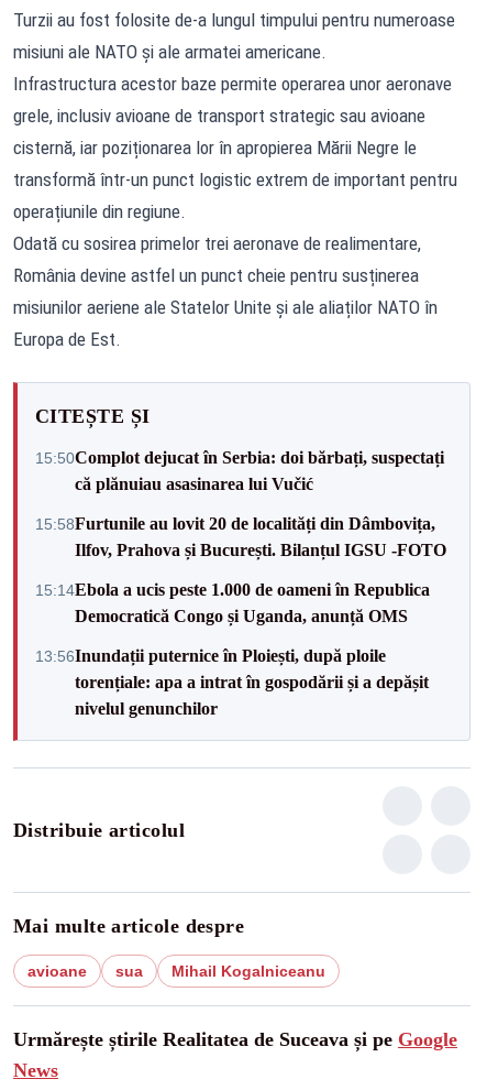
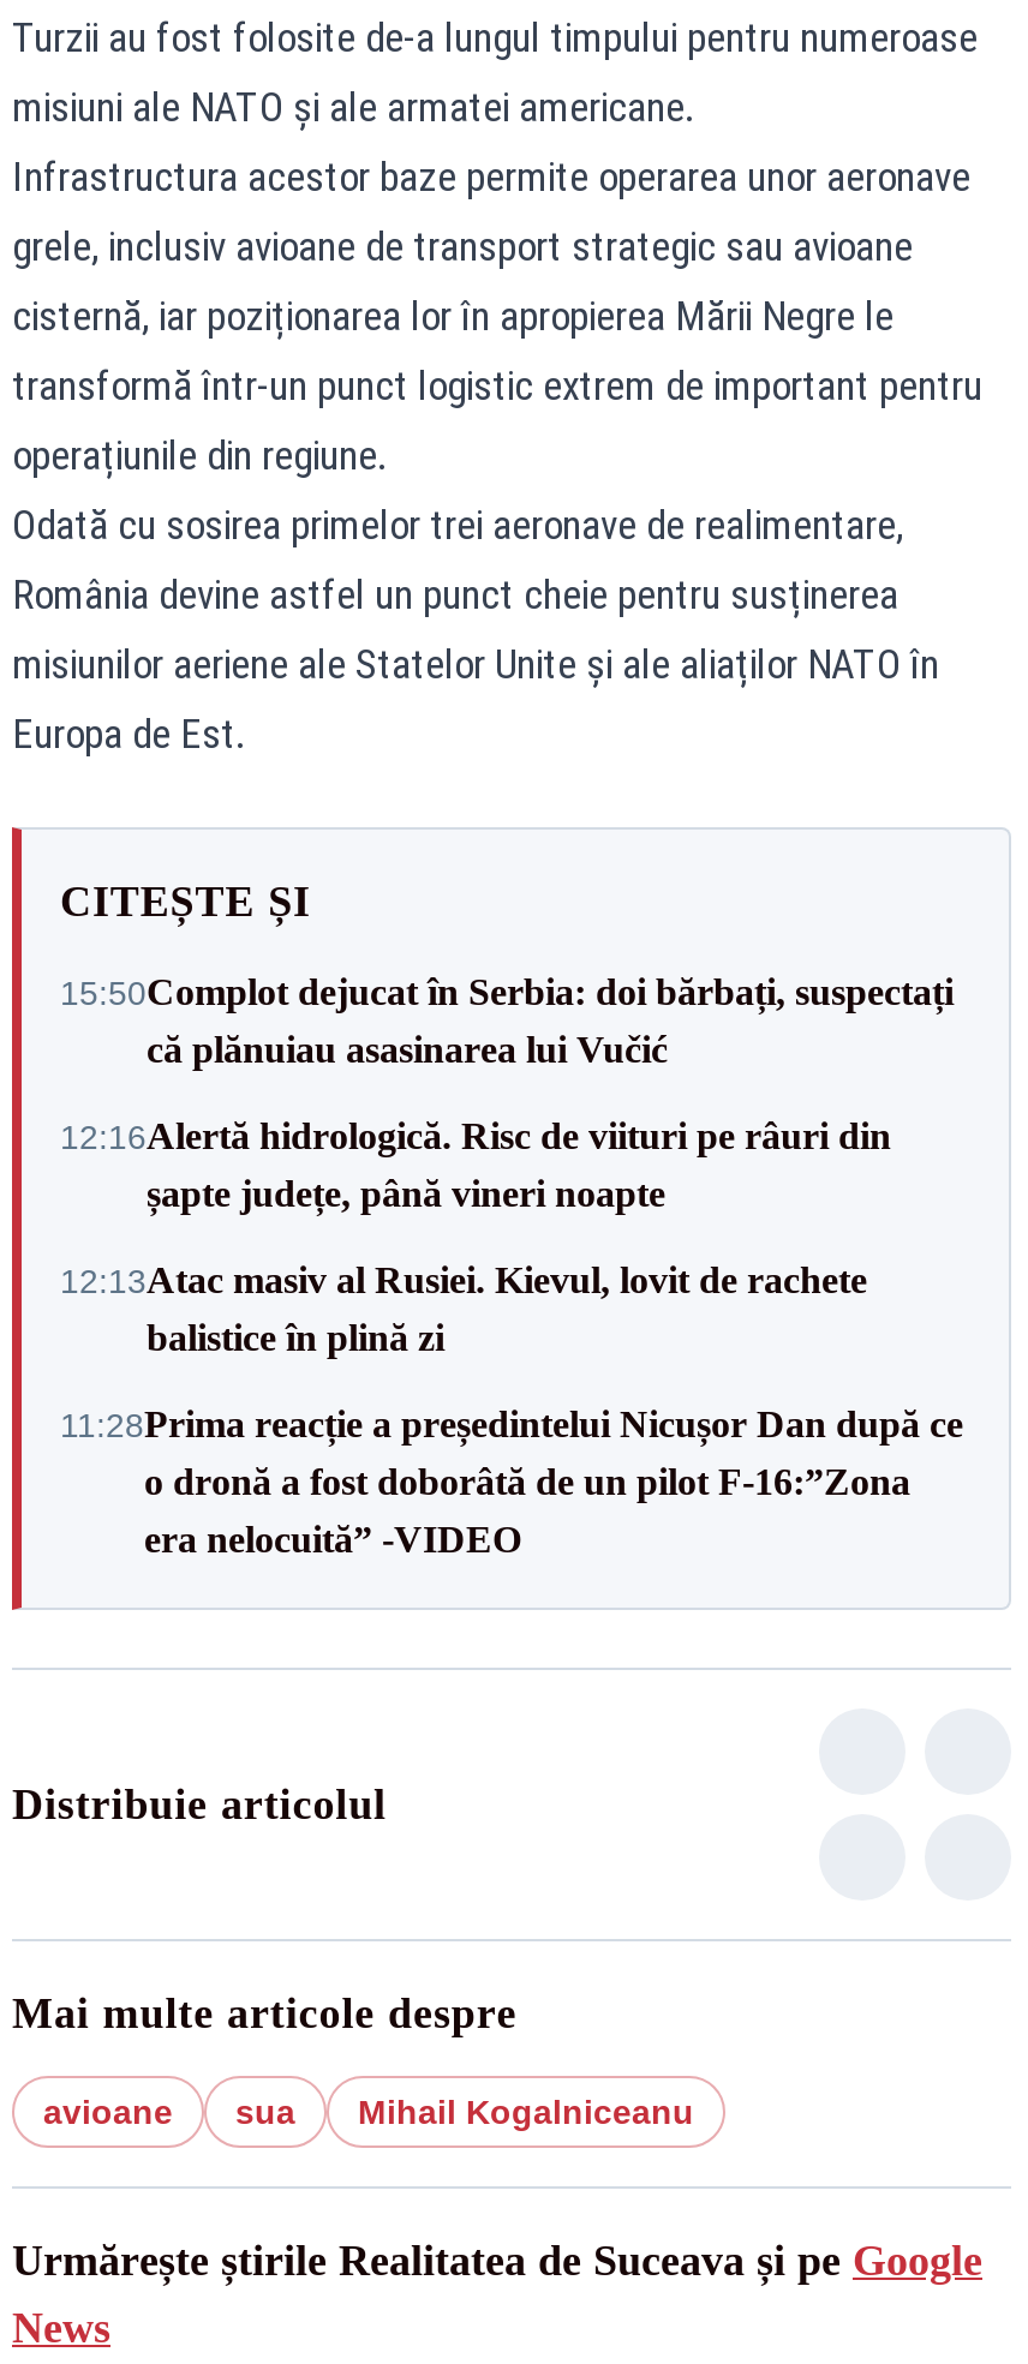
- 15:58Furtunile au lovit 20 de localități din Dâmbovița,
- Ilfov, Prahova și București. Bilanțul IGSU -FOTO
+ 12:16Alertă hidrologică. Risc de viituri pe râuri din
+ șapte județe, până vineri noapte

- 15:14Ebola a ucis peste 1.000 de oameni în Republica
- Democratică Congo și Uganda, anunță OMS
+ 12:13Atac masiv al Rusiei. Kievul, lovit de rachete
+ balistice în plină zi

- 13:56Inundații puternice în Ploiești, după ploile
- torențiale: apa a intrat în gospodării și a depășit
- nivelul genunchilor
+ 11:28Prima reacție a președintelui Nicușor Dan după ce
+ o dronă a fost doborâtă de un pilot F-16:”Zona
+ era nelocuită” -VIDEO
